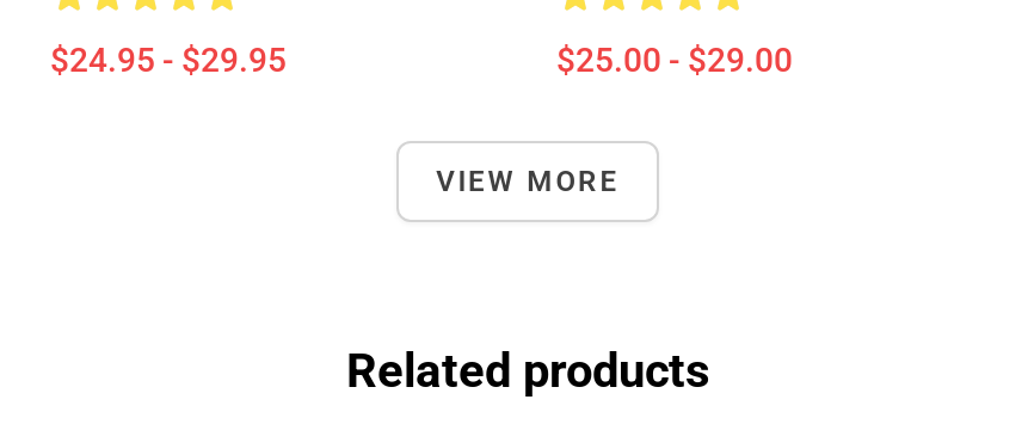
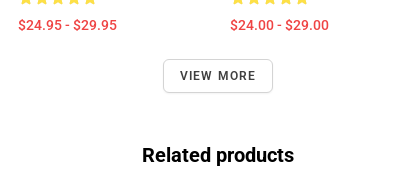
- $25.00 - $29.00
+ $24.00 - $29.00
